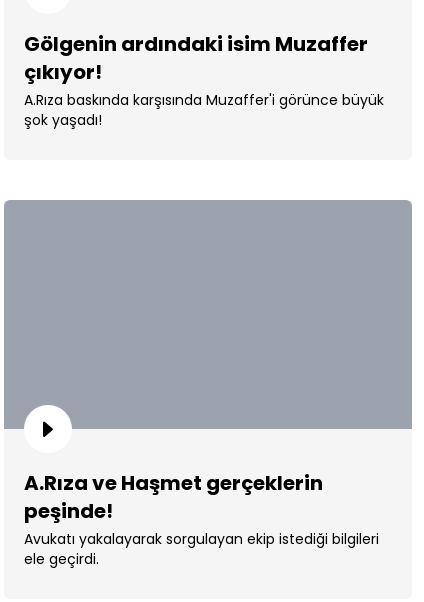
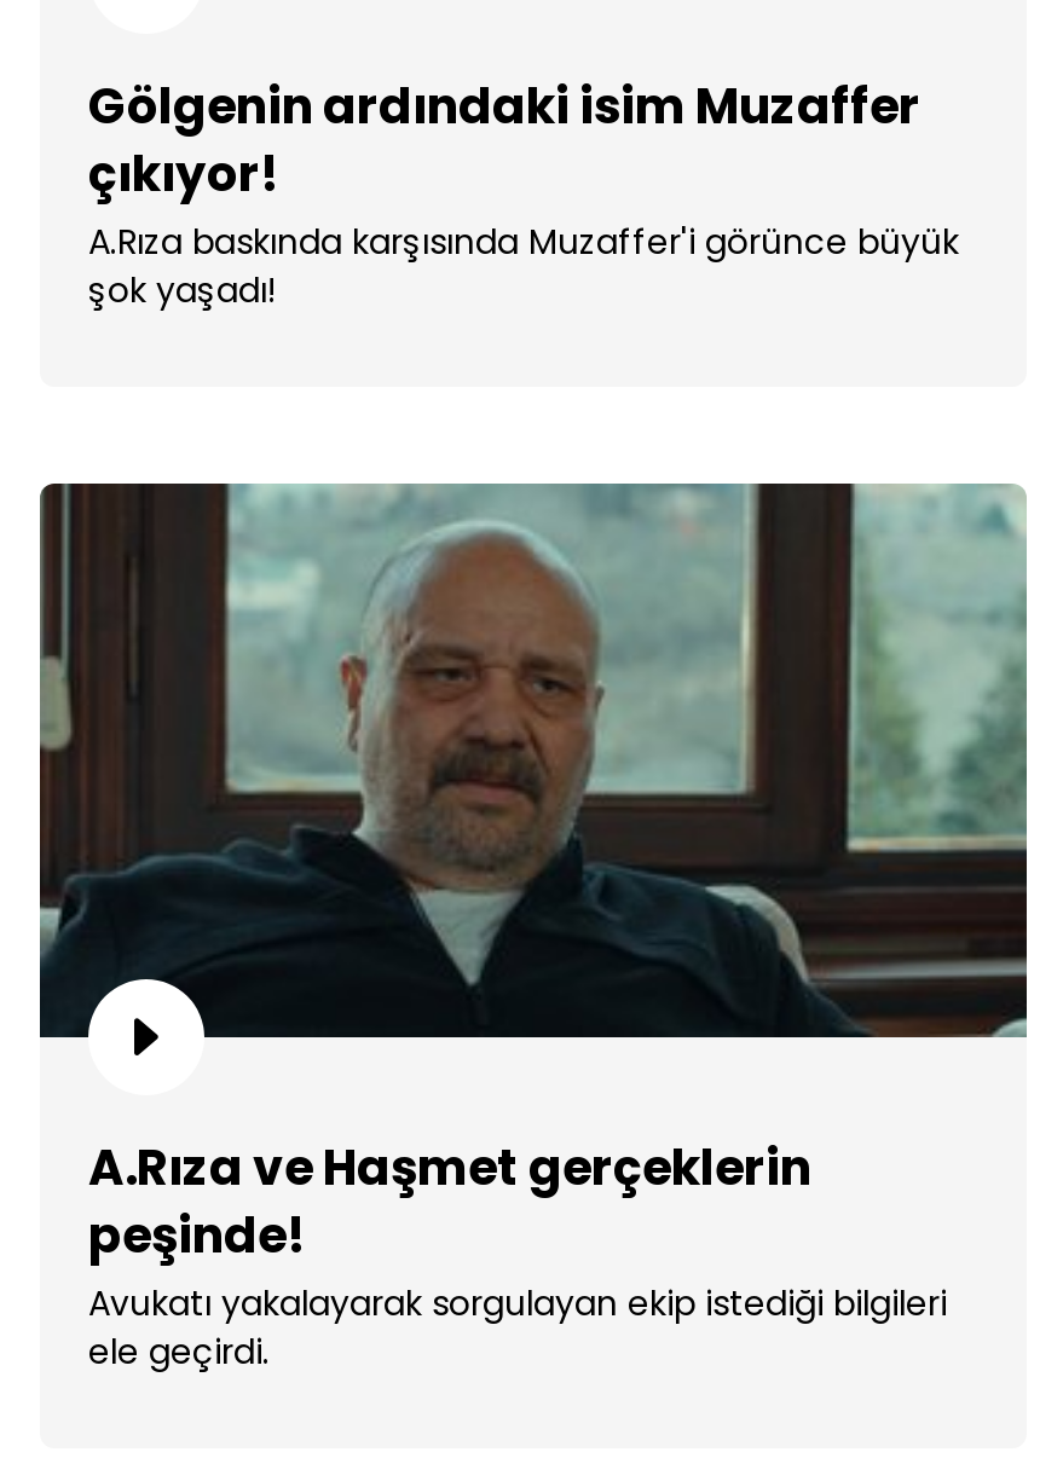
+ [image]
